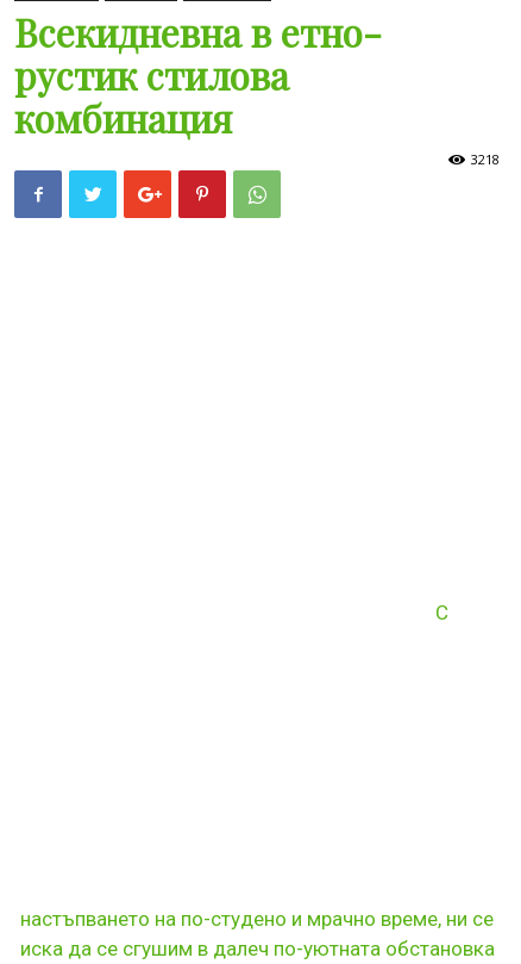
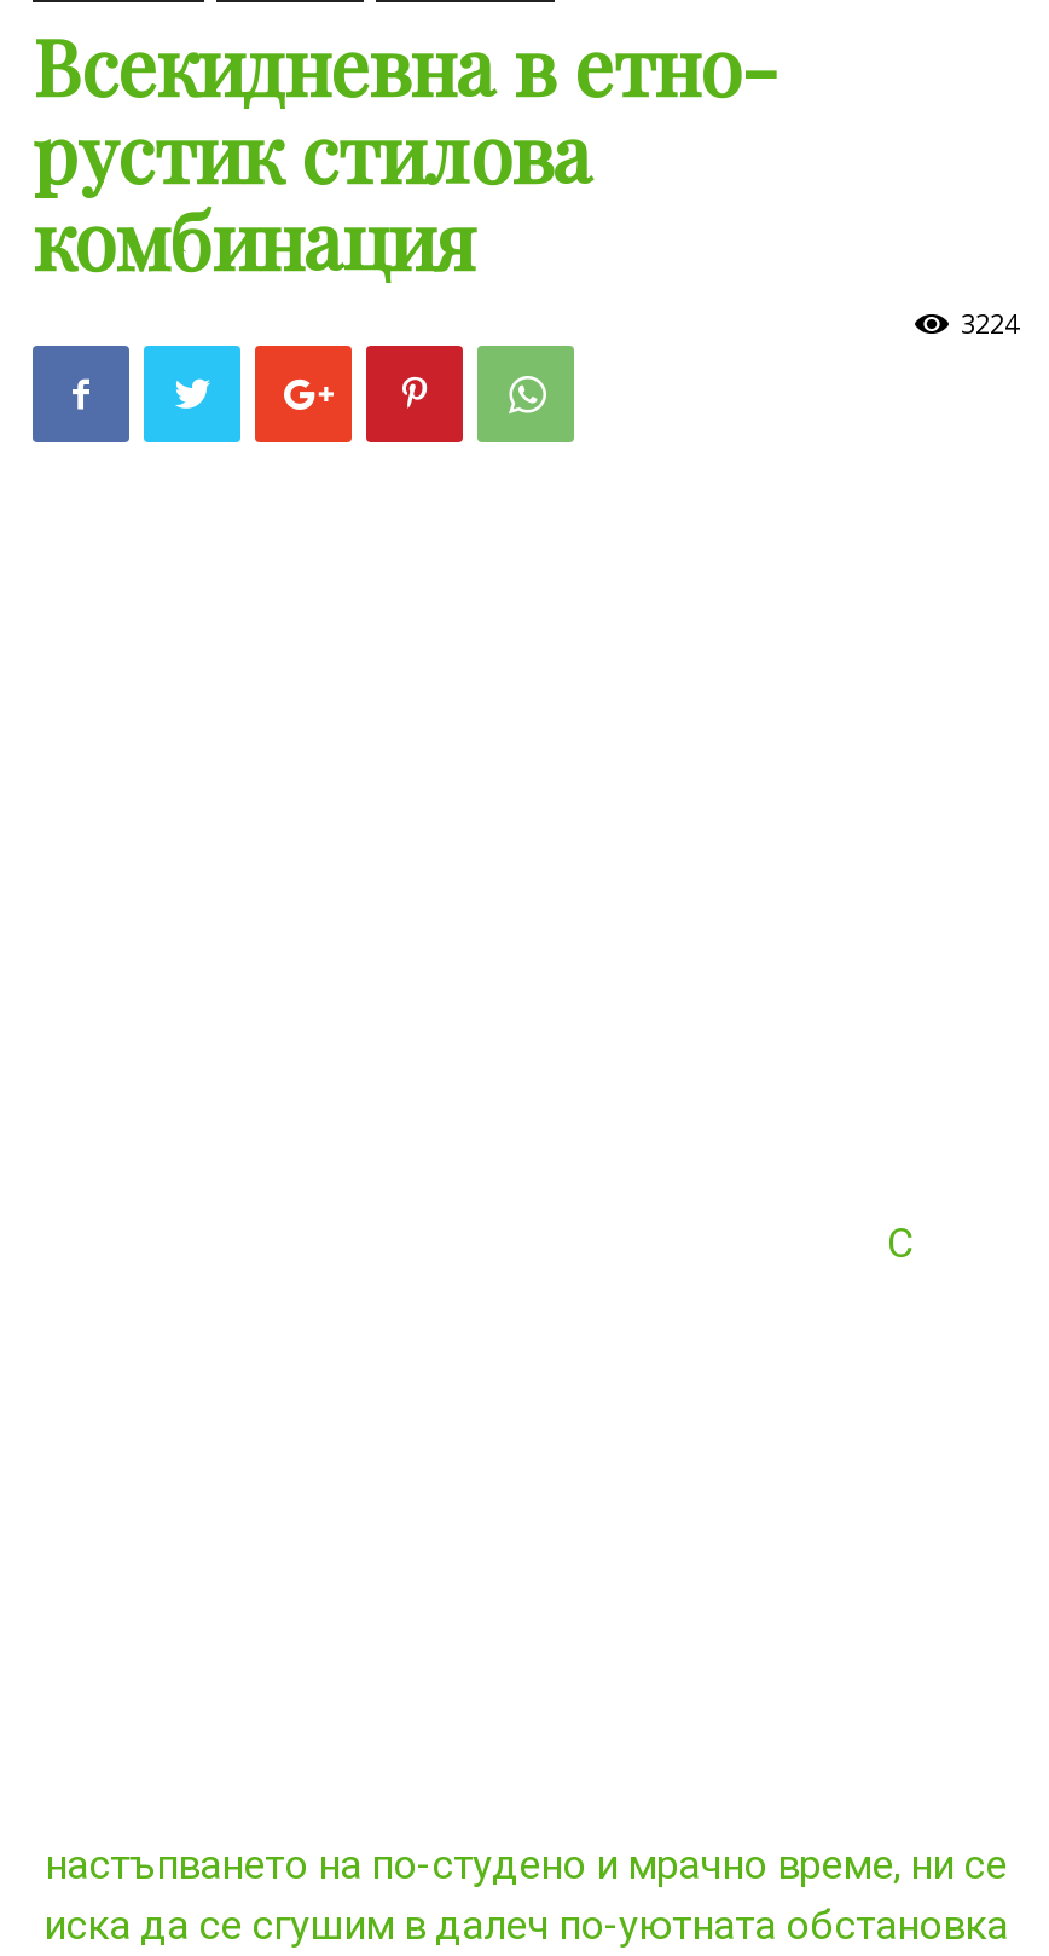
- 3218
+ 3224
